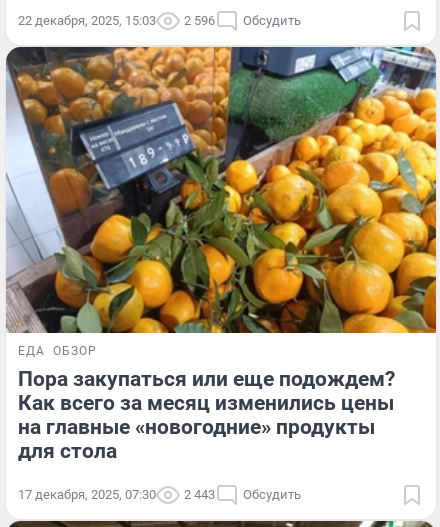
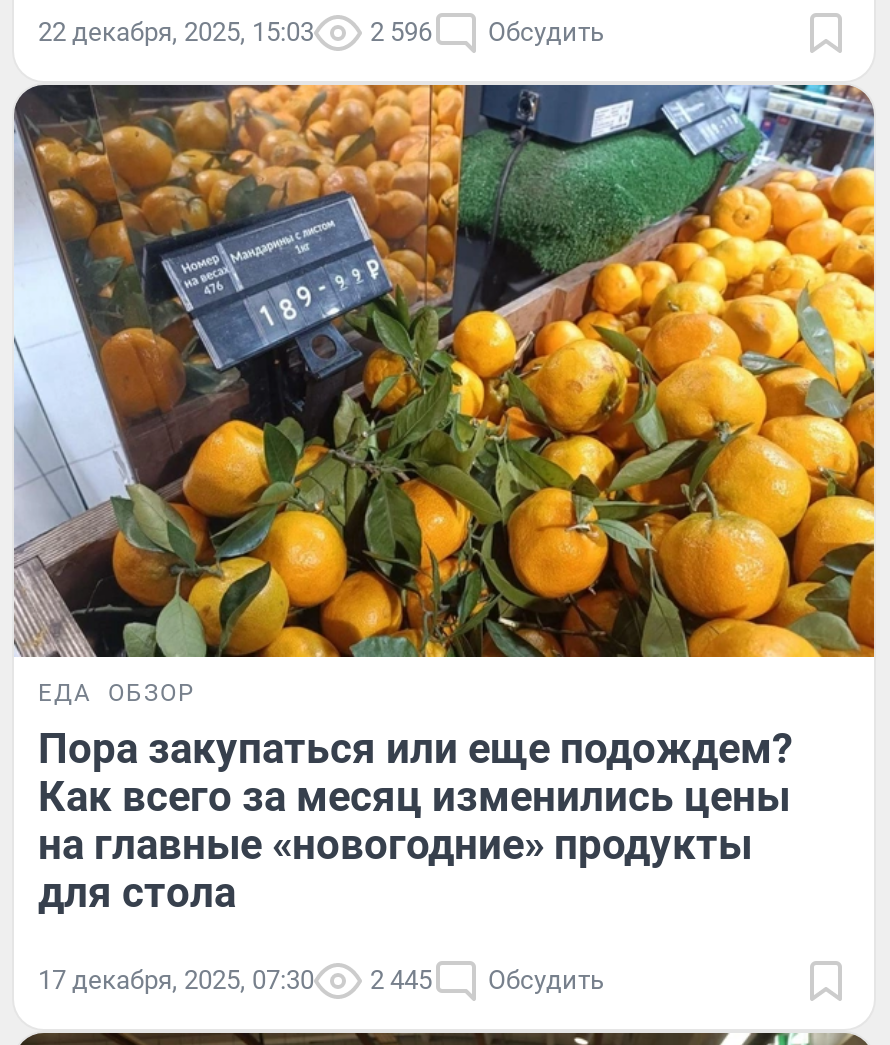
- 17 декабря, 2025, 07:30 2 443 Обсудить
+ 17 декабря, 2025, 07:30 2 445 Обсудить
